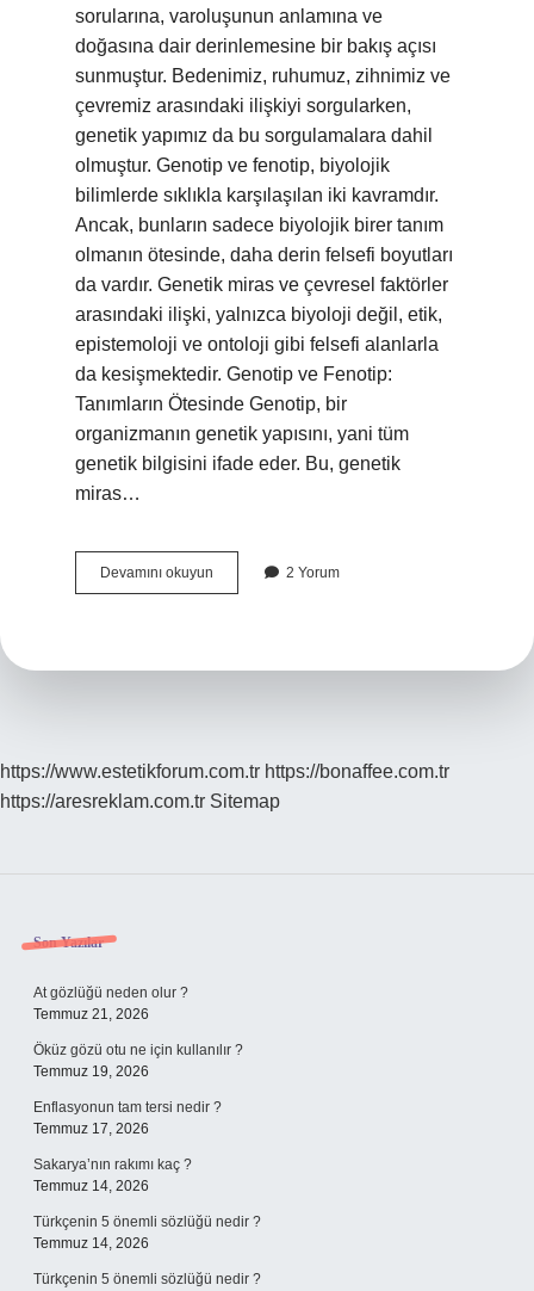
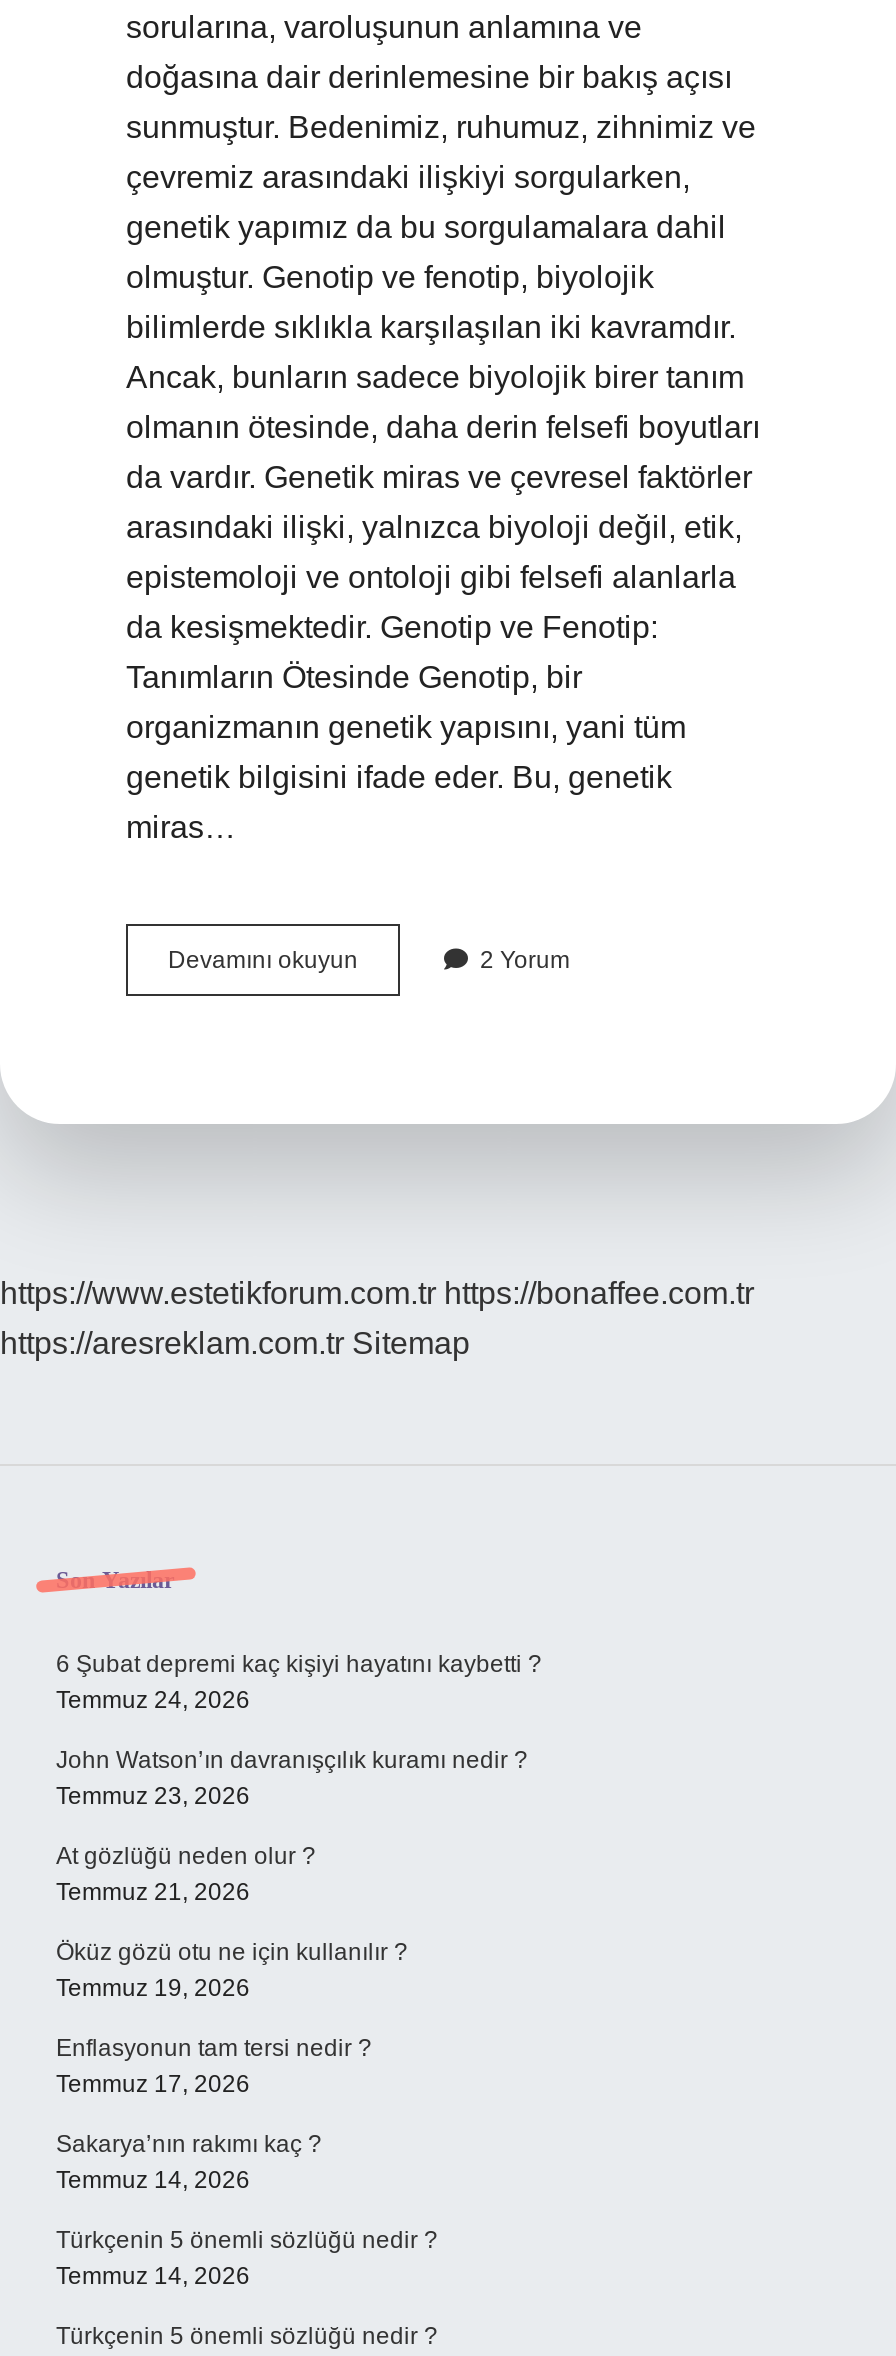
+ 6 Şubat depremi kaç kişiyi hayatını kaybetti ?
+ Temmuz 24, 2026
+ John Watson’ın davranışçılık kuramı nedir ?
+ Temmuz 23, 2026
